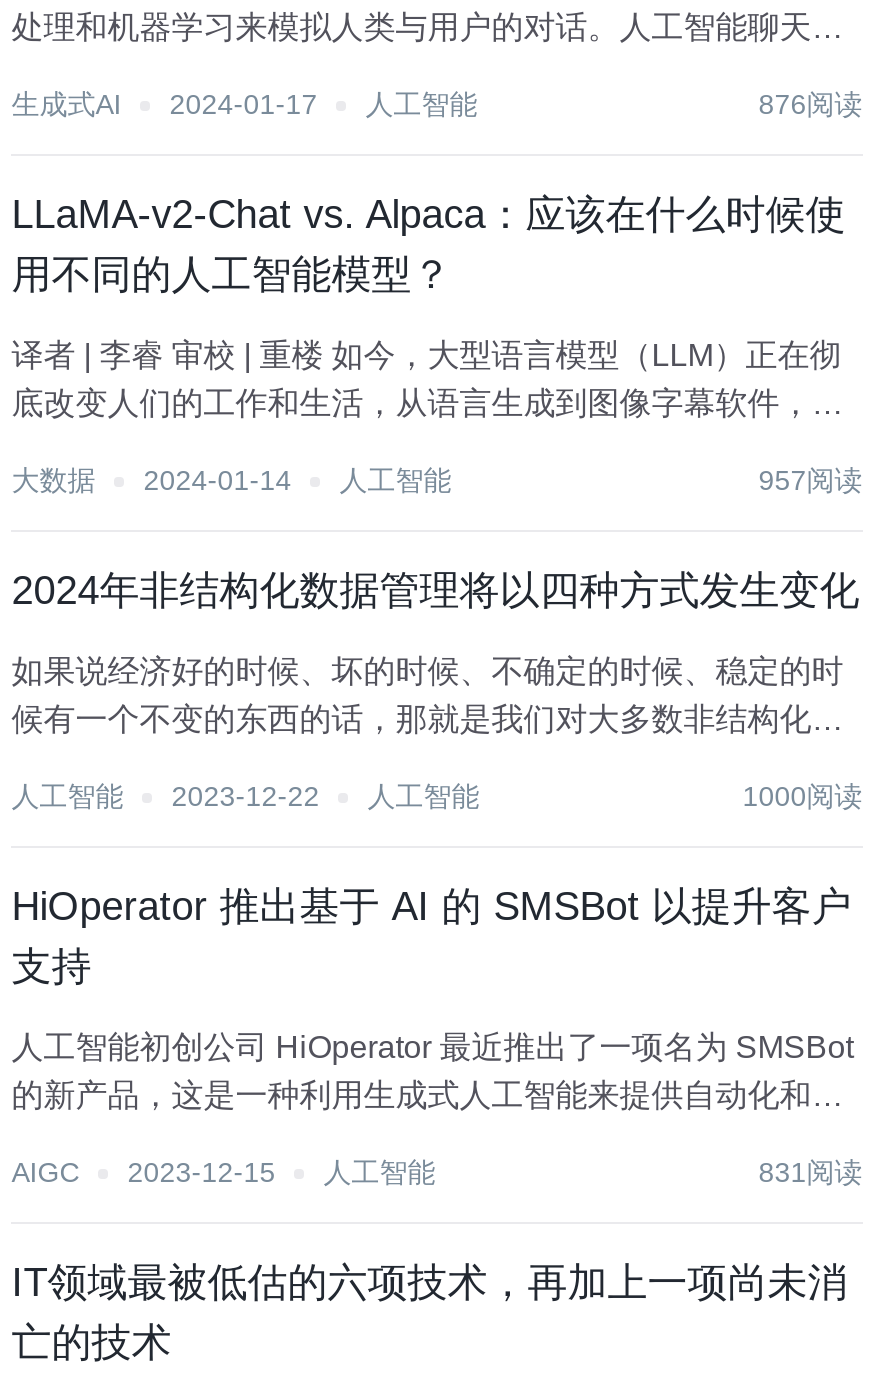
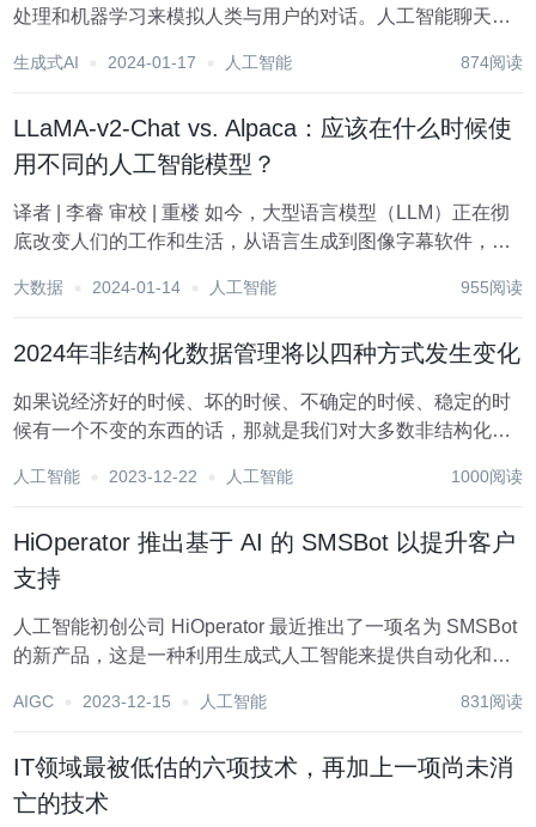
- 876阅读
+ 874阅读

- 957阅读
+ 955阅读
